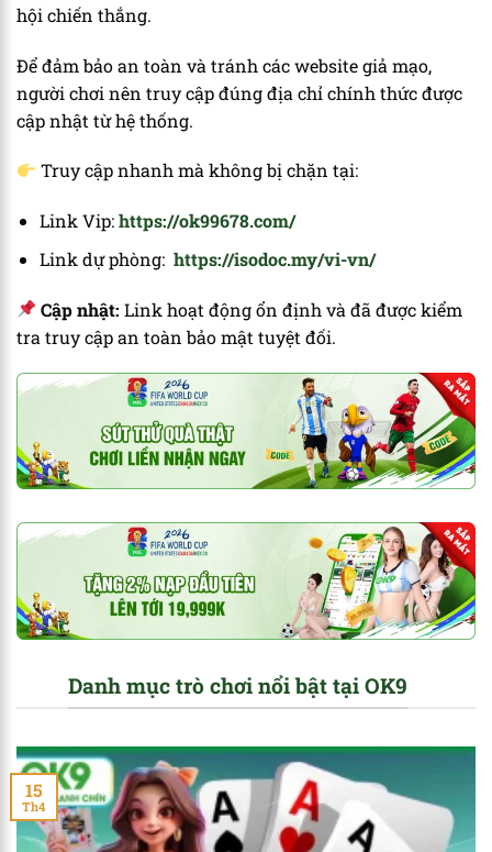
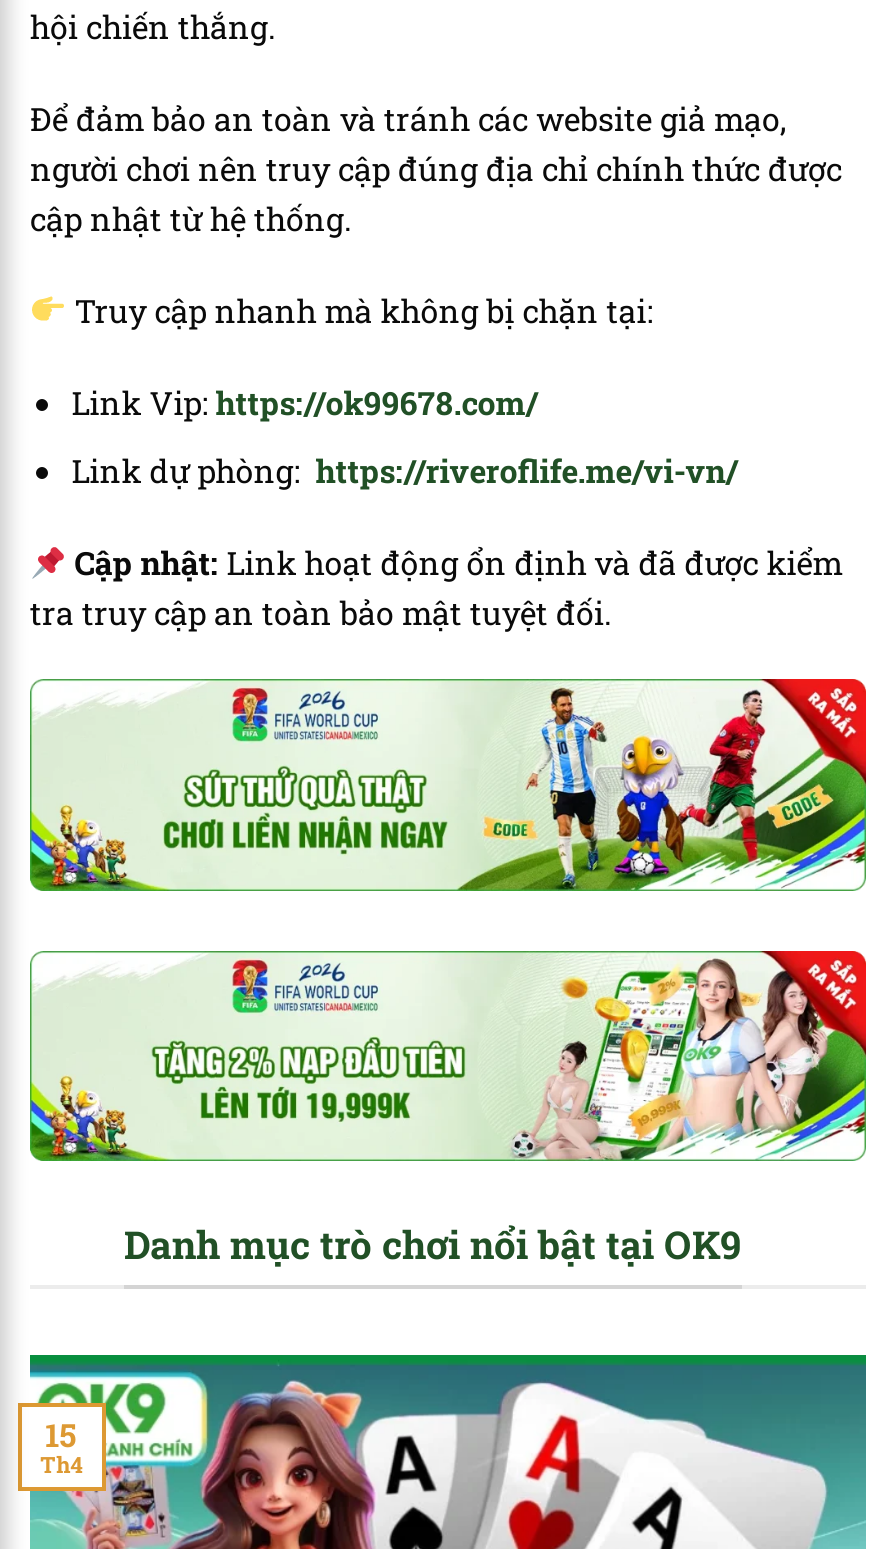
- Link dự phòng: https://isodoc.my/vi-vn/
+ Link dự phòng: https://riveroflife.me/vi-vn/
